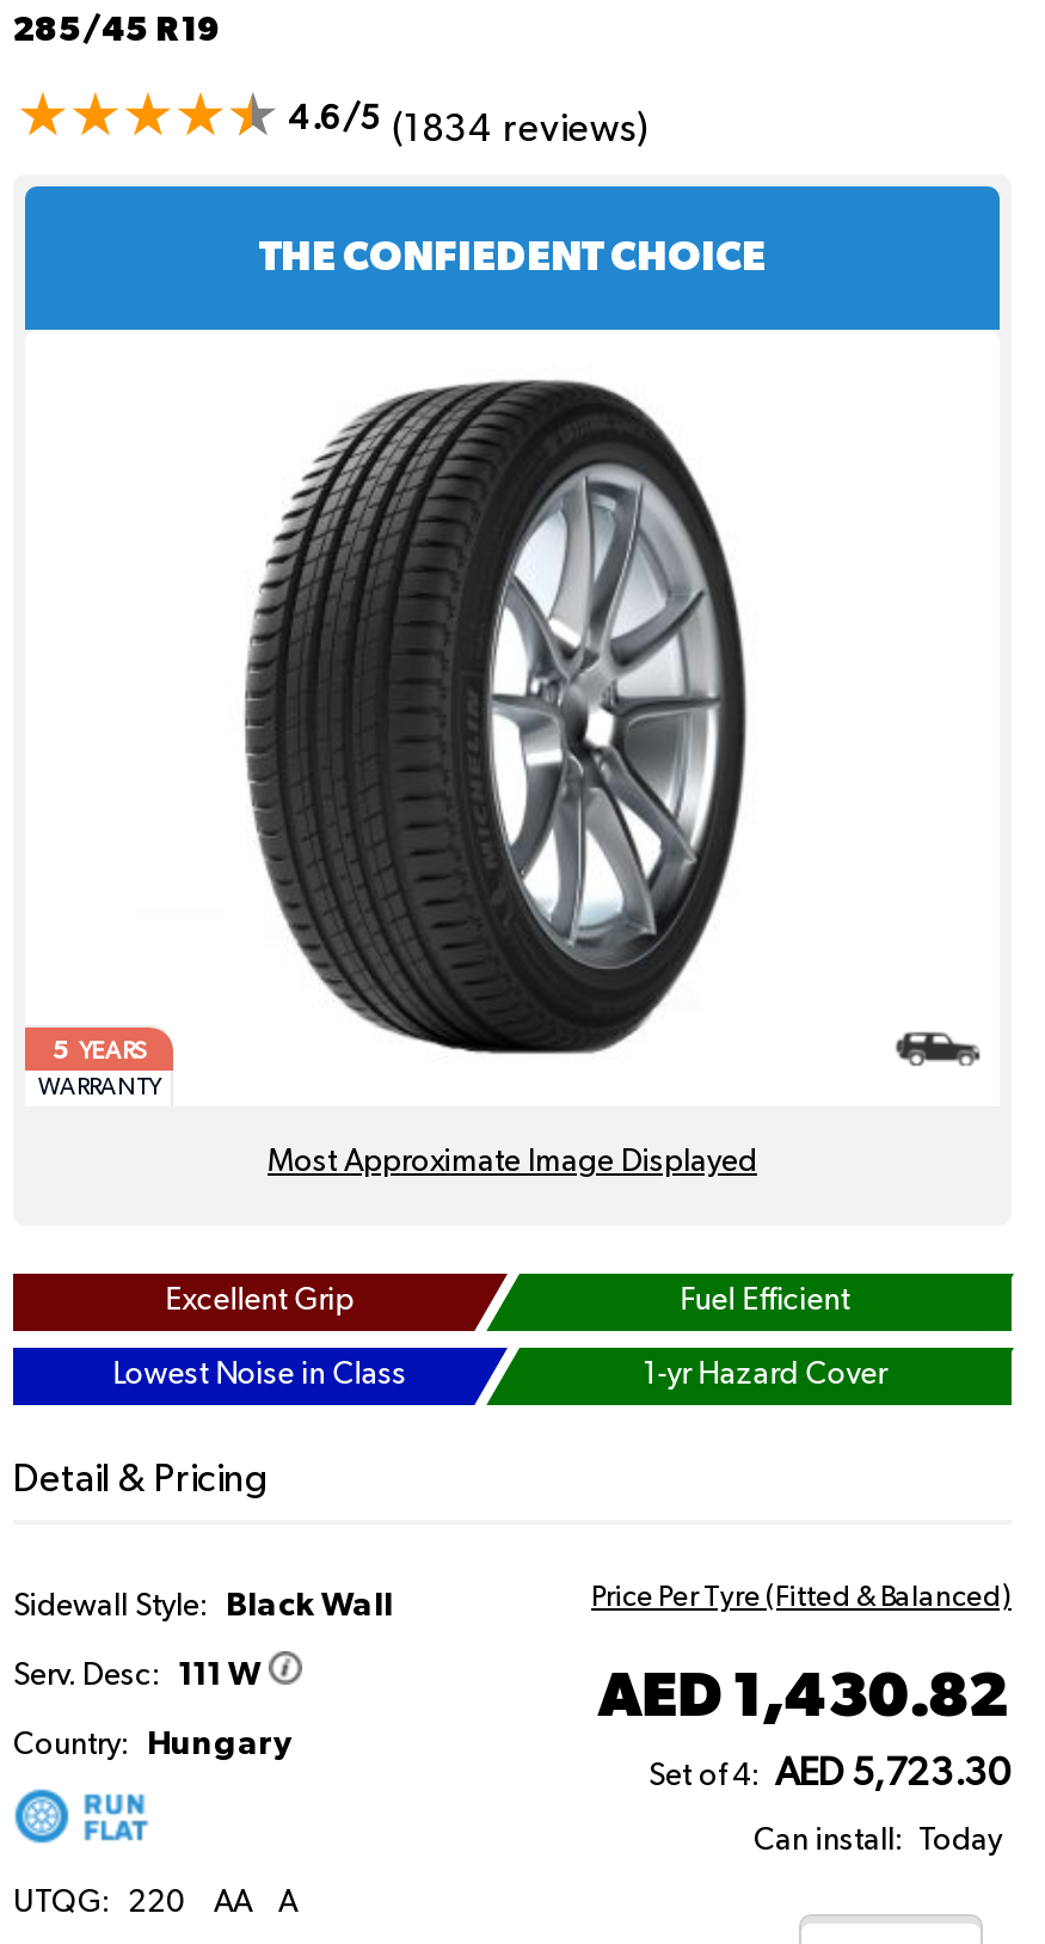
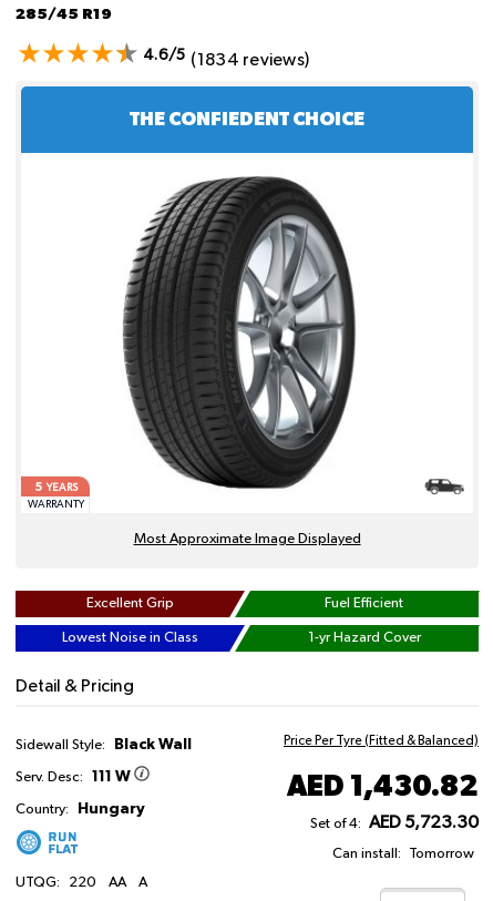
- Can install: Today
+ Can install: Tomorrow
